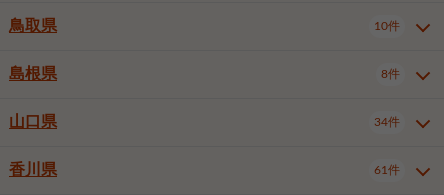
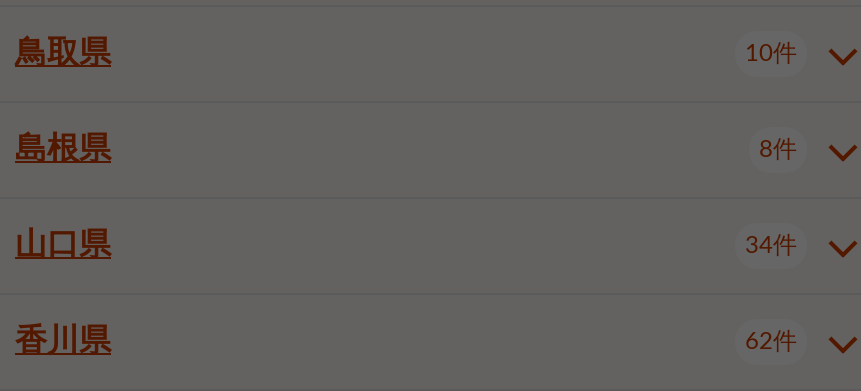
- 61件
+ 62件
